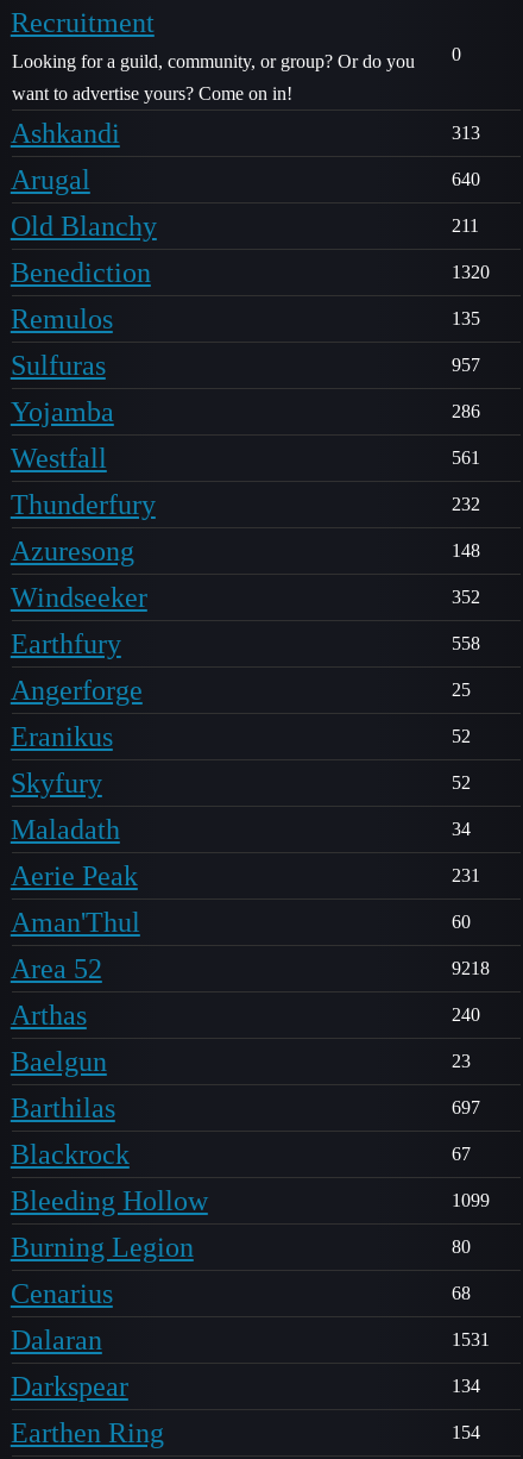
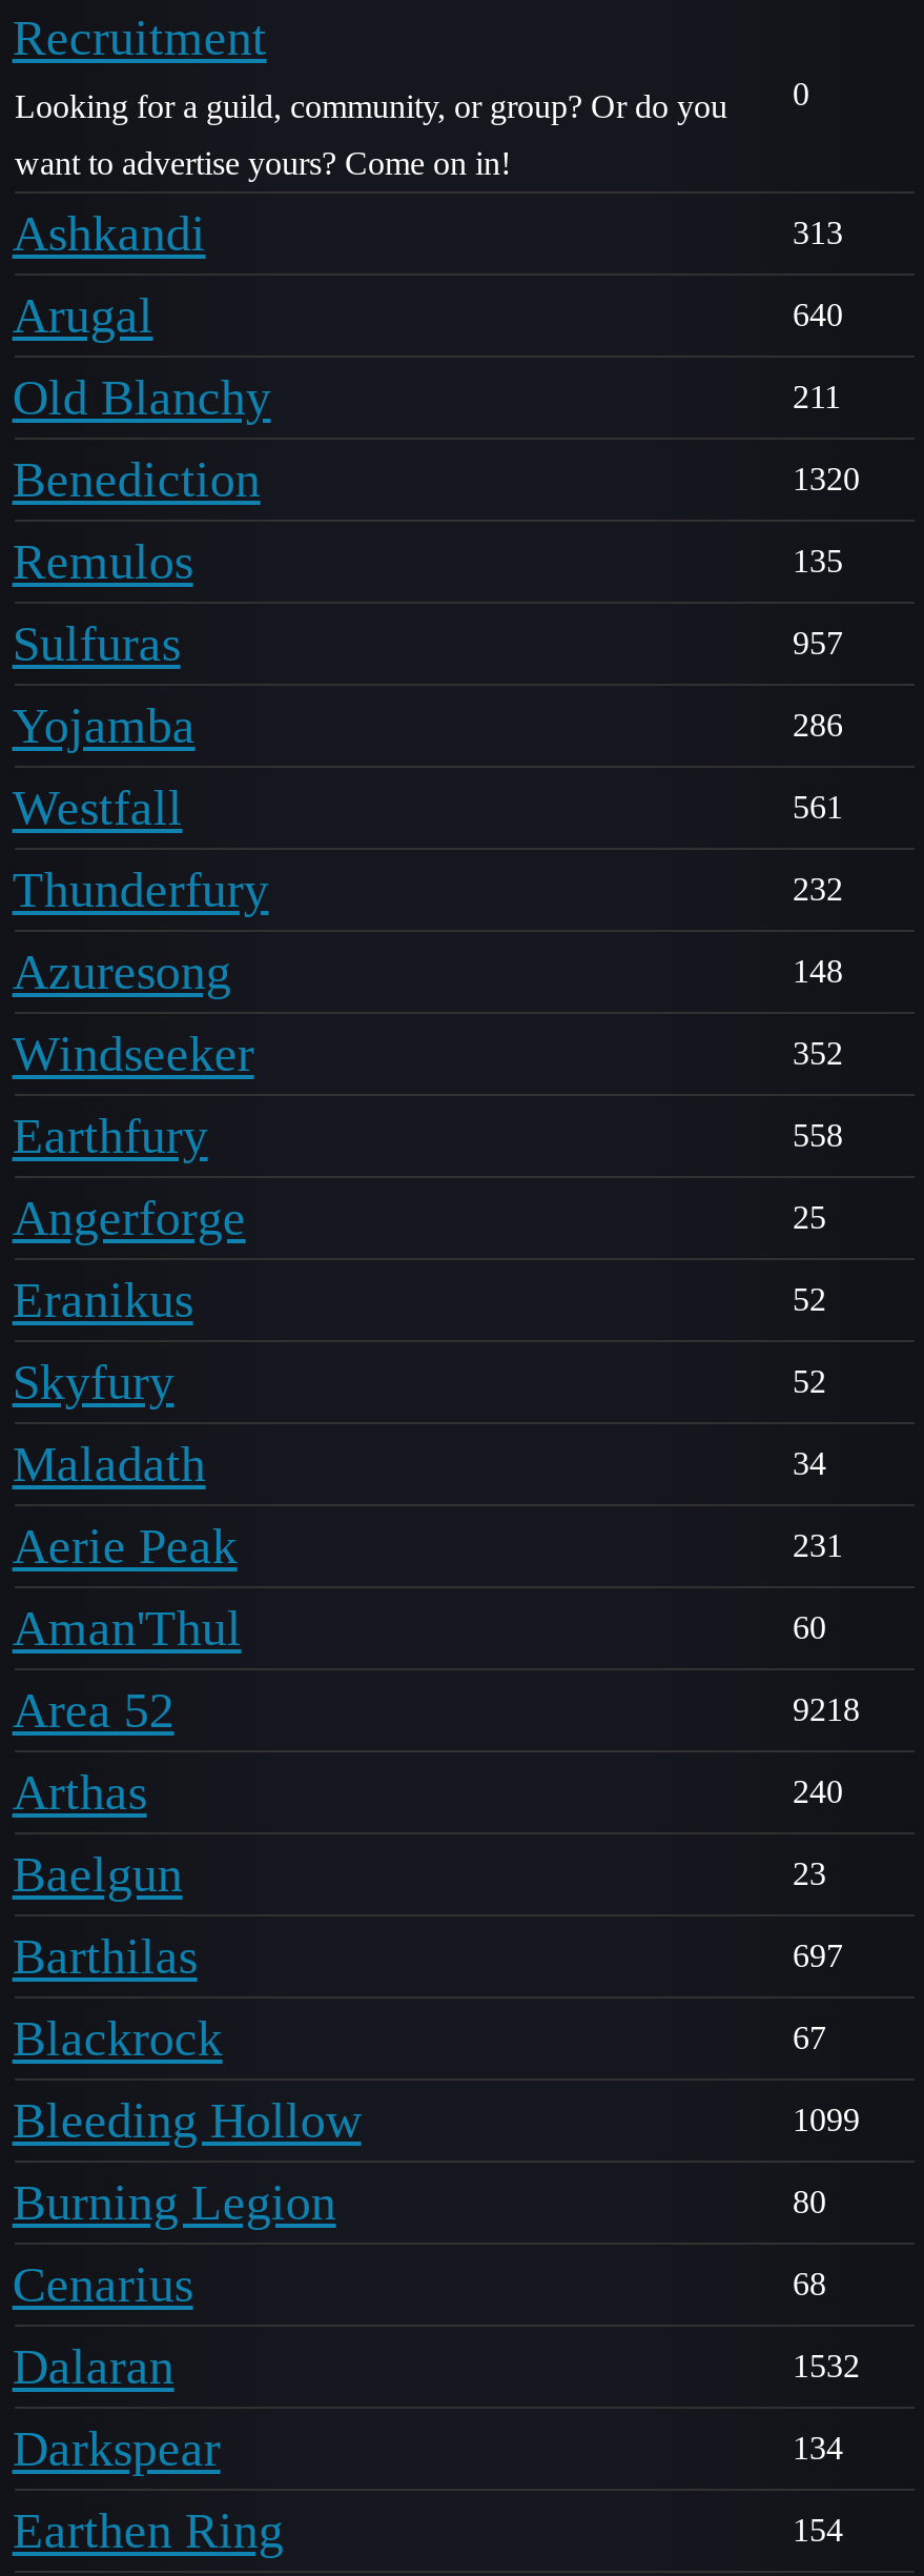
- 1531
+ 1532
